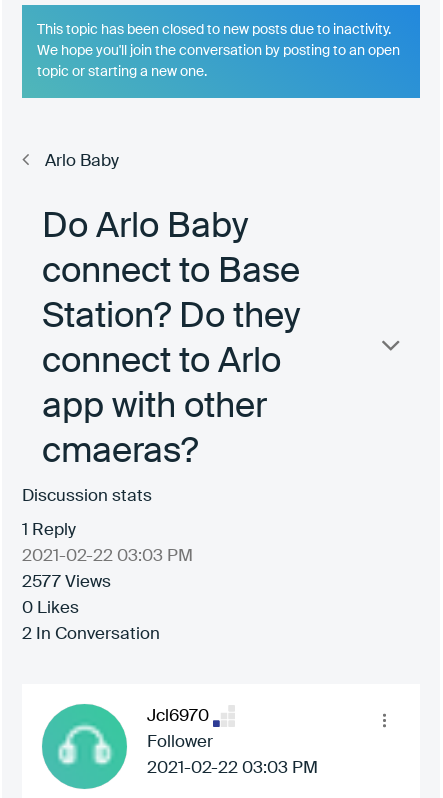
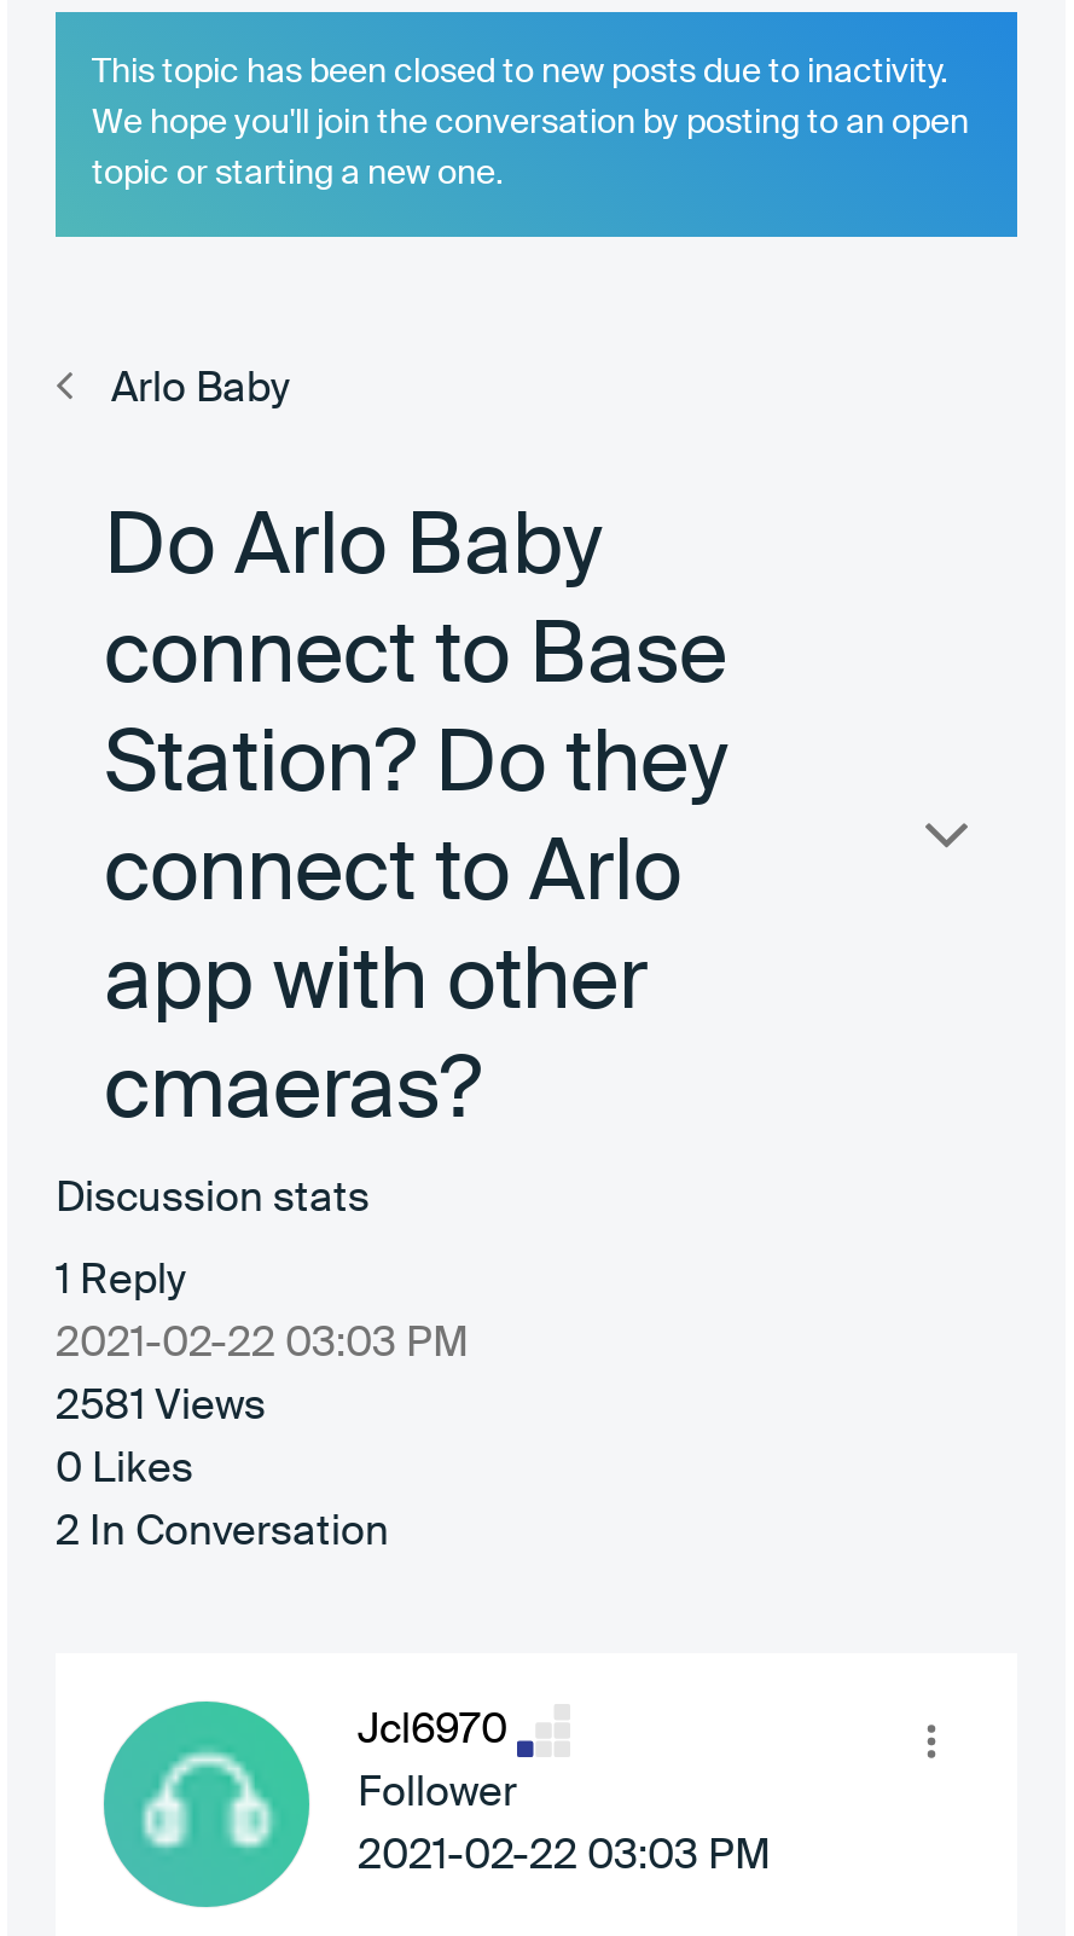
- 2577 Views
+ 2581 Views
